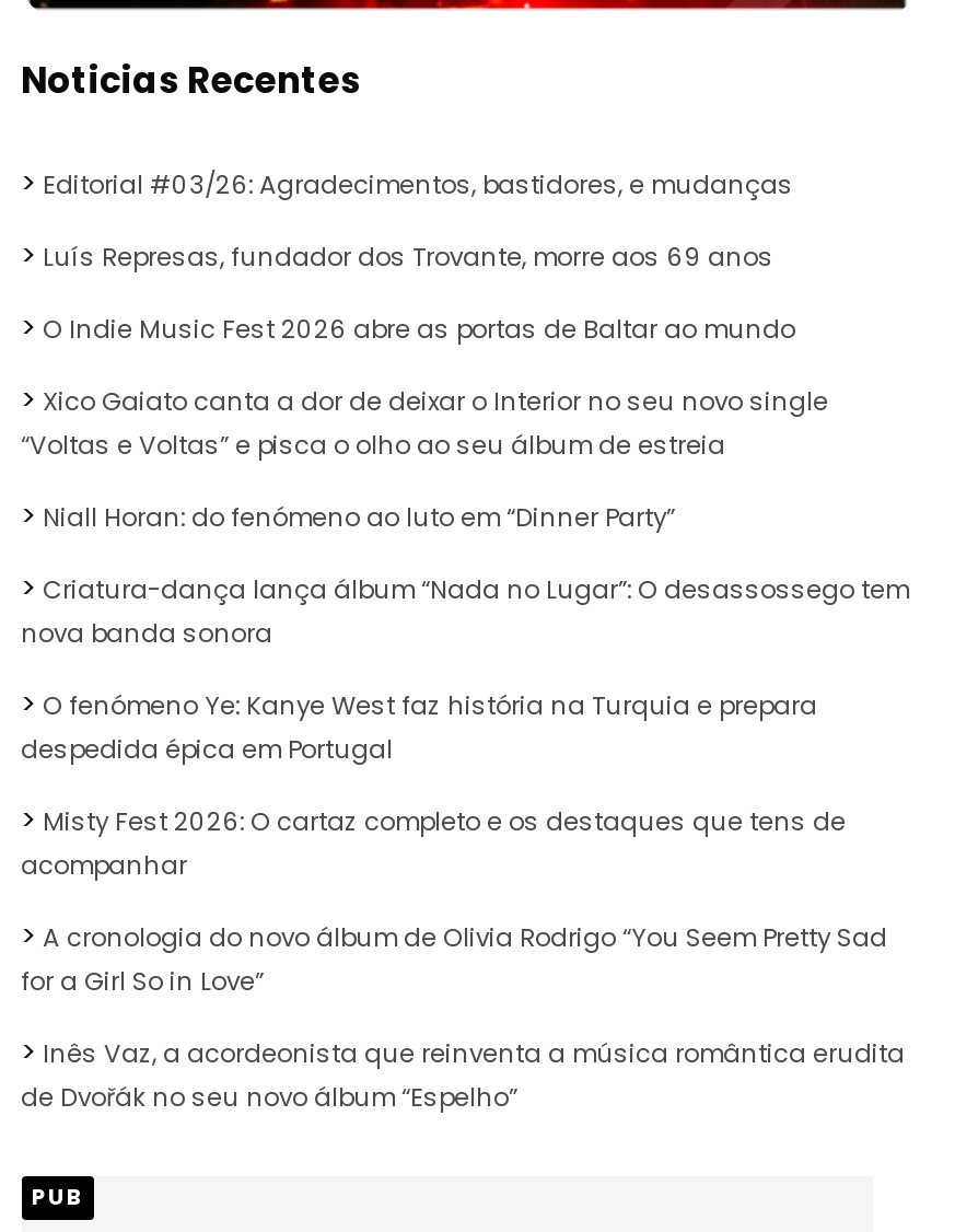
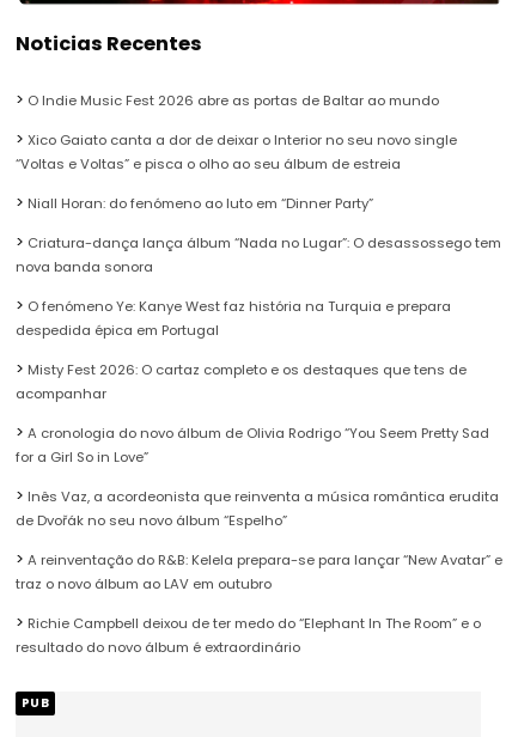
- Editorial #03/26: Agradecimentos, bastidores, e mudanças
- Luís Represas, fundador dos Trovante, morre aos 69 anos

moved up: O Indie Music Fest 2026 abre as portas de Baltar ao mundo | Xico Gaiato canta a dor de deixar o Interior no seu novo single | “Voltas e Voltas” e pisca o olho ao seu álbum de estreia | ... | Inês Vaz, a acordeonista que reinventa a música romântica erudita | de Dvořák no seu novo álbum “Espelho”

+ A reinventação do R&B: Kelela prepara-se para lançar “New Avatar” e
+ traz o novo álbum ao LAV em outubro
+ Richie Campbell deixou de ter medo do “Elephant In The Room” e o
+ resultado do novo álbum é extraordinário
